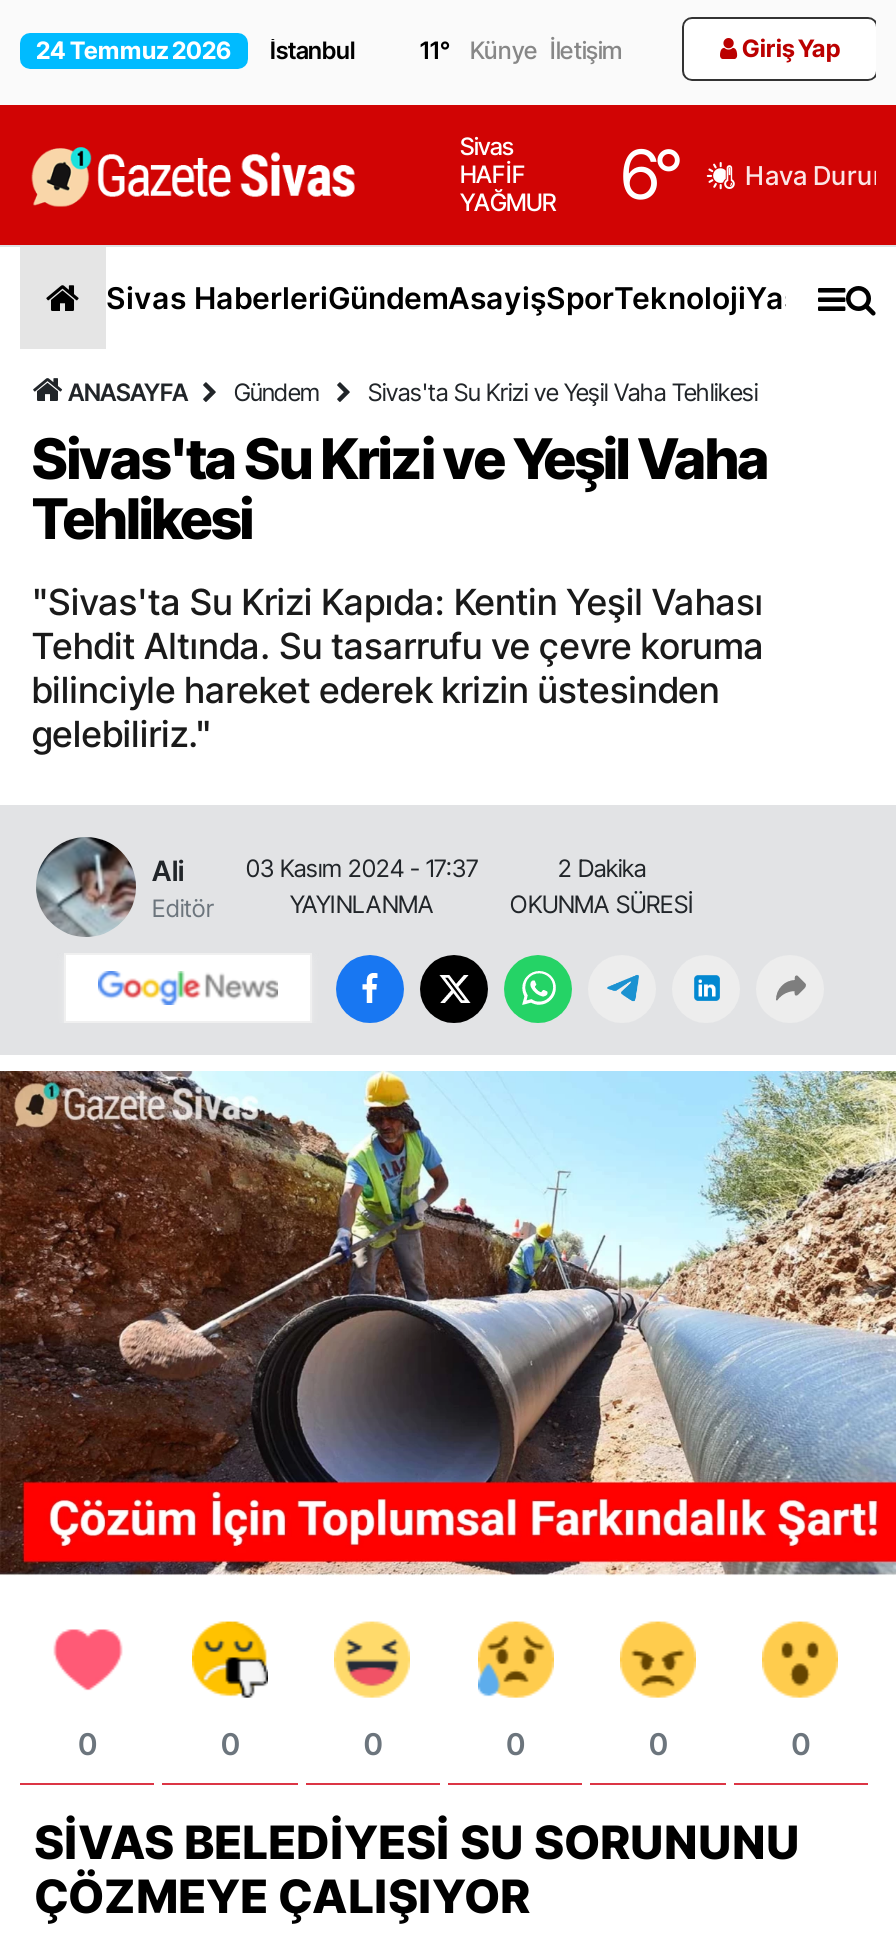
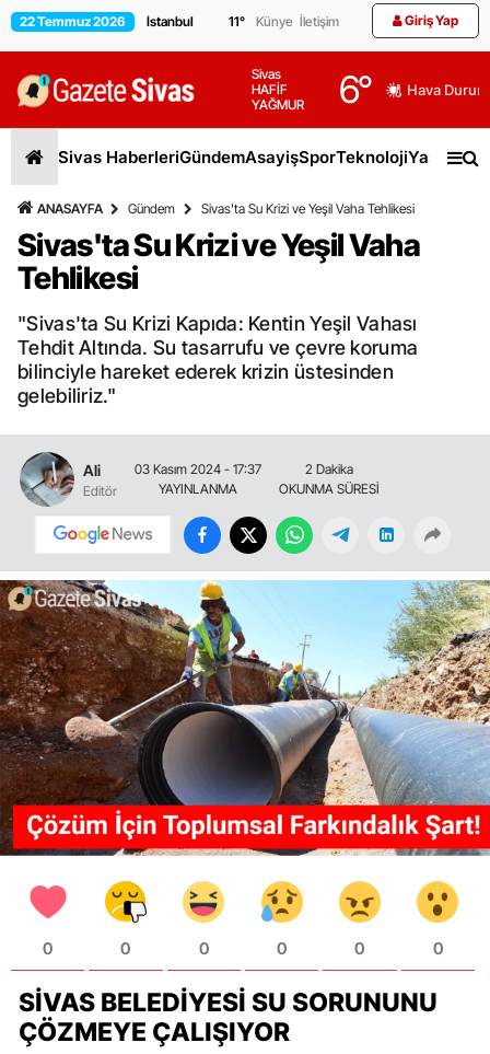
- 24 Temmuz 2026
+ 22 Temmuz 2026
